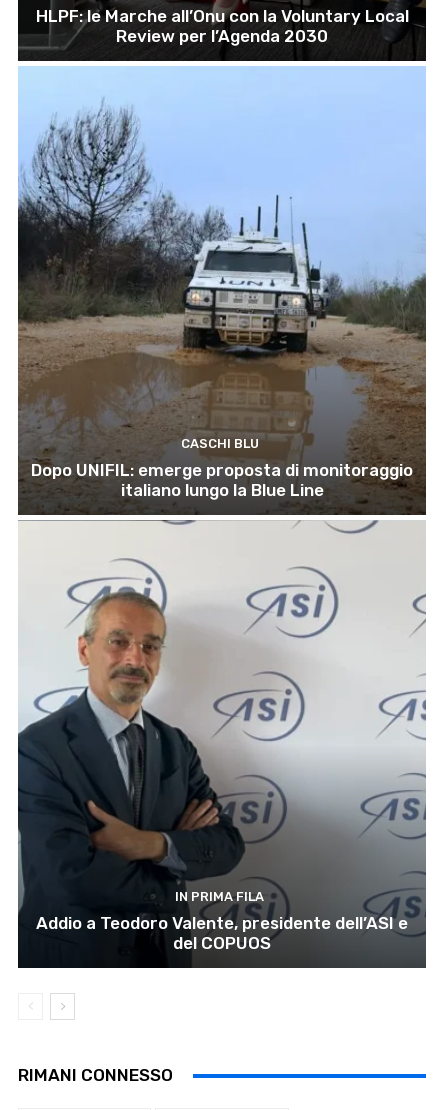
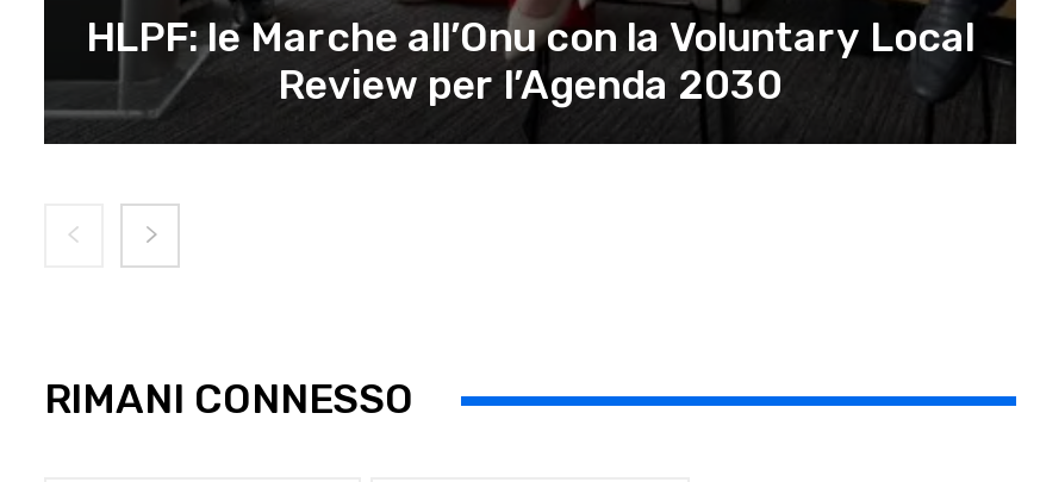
- [image]
- CASCHI BLU
- Dopo UNIFIL: emerge proposta di monitoraggio
- italiano lungo la Blue Line

- [image]
- IN PRIMA FILA
- Addio a Teodoro Valente, presidente dell’ASI e
- del COPUOS
